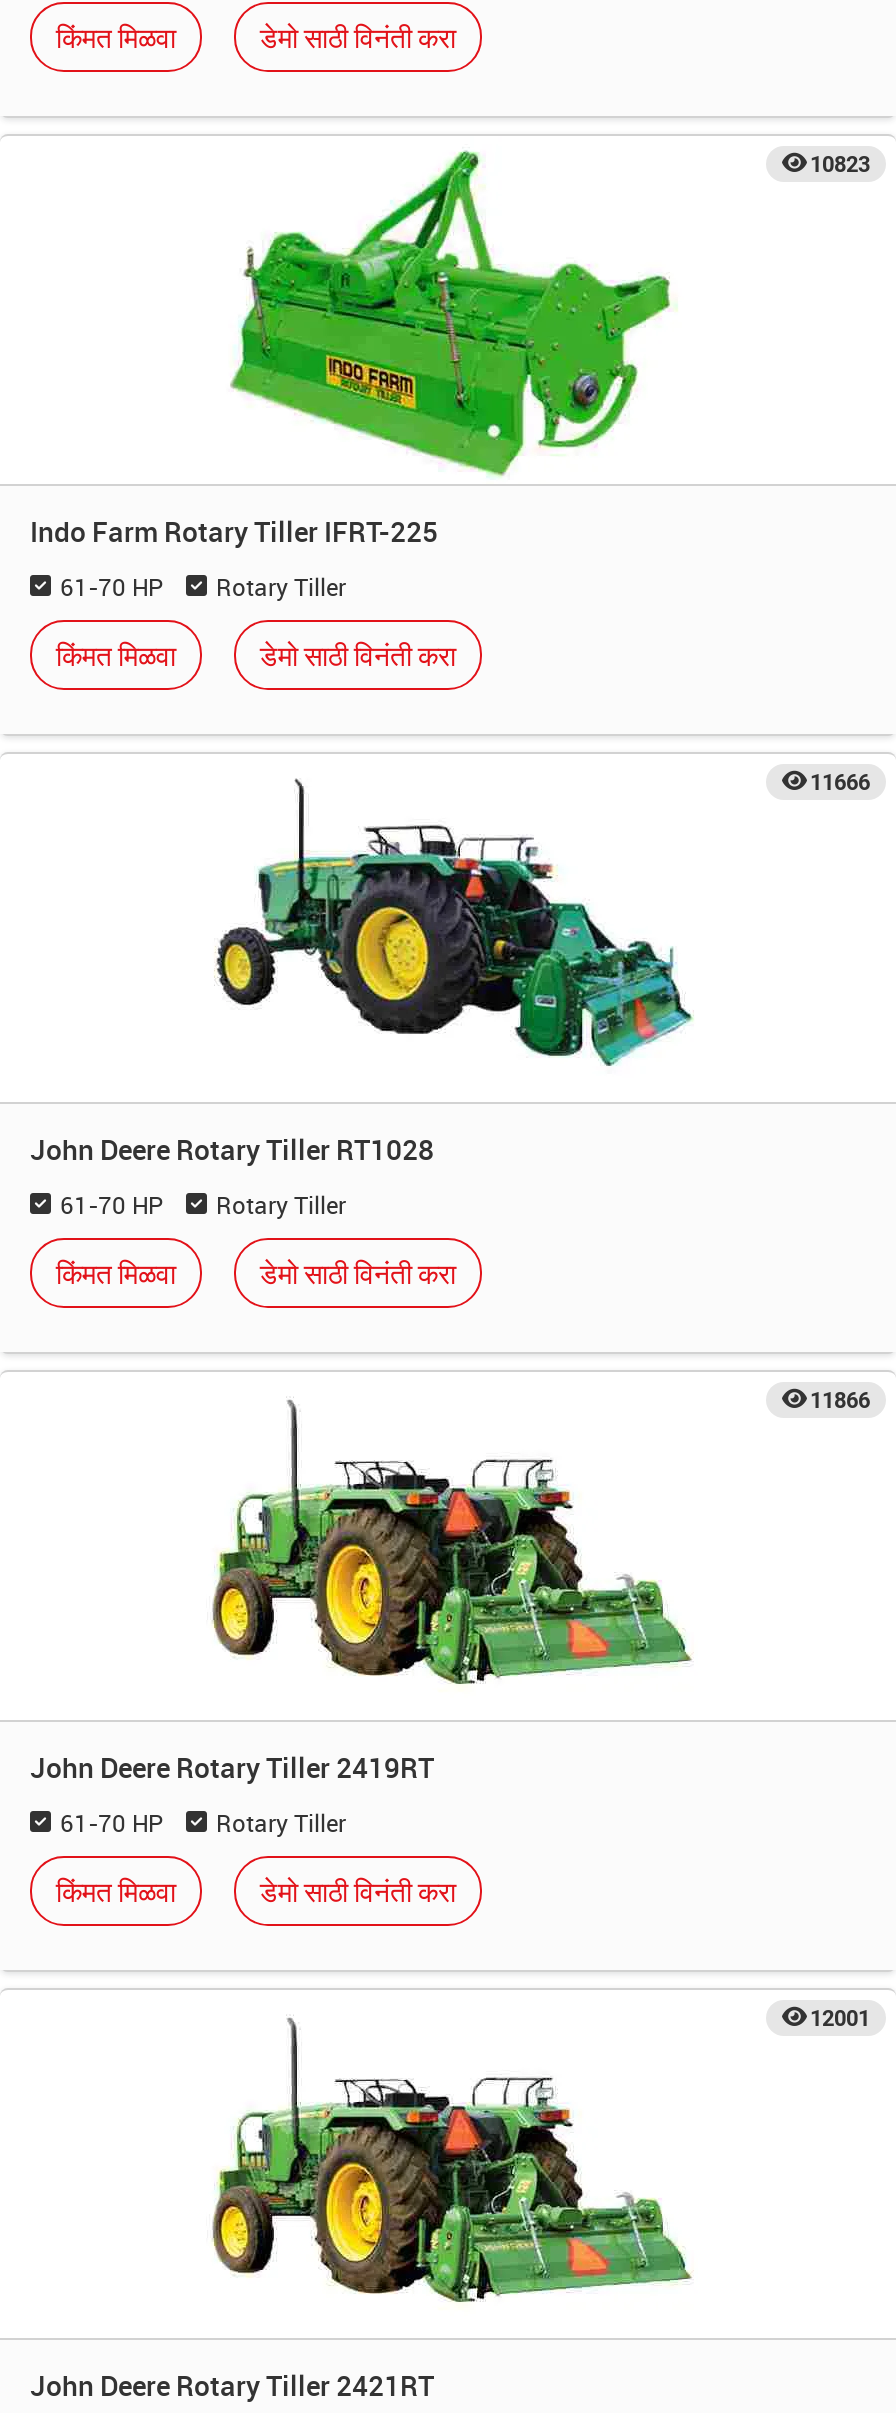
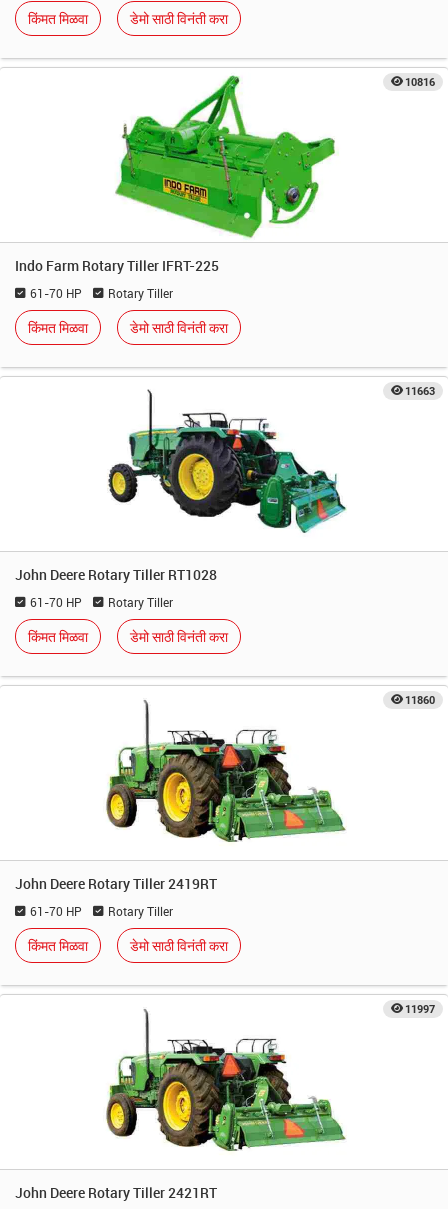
- 10823
+ 10816

- 11666
+ 11663

- 11866
+ 11860

- 12001
+ 11997
